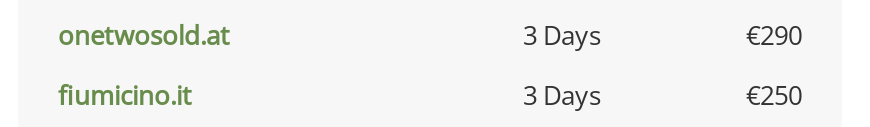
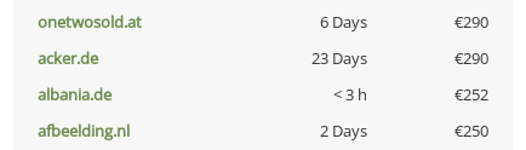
- 3 Days
+ 6 Days

- fiumicino.it
- 3 Days
+ acker.de
+ 23 Days
+ €290
+ albania.de
+ < 3 h
+ €252
+ afbeelding.nl
+ 2 Days
